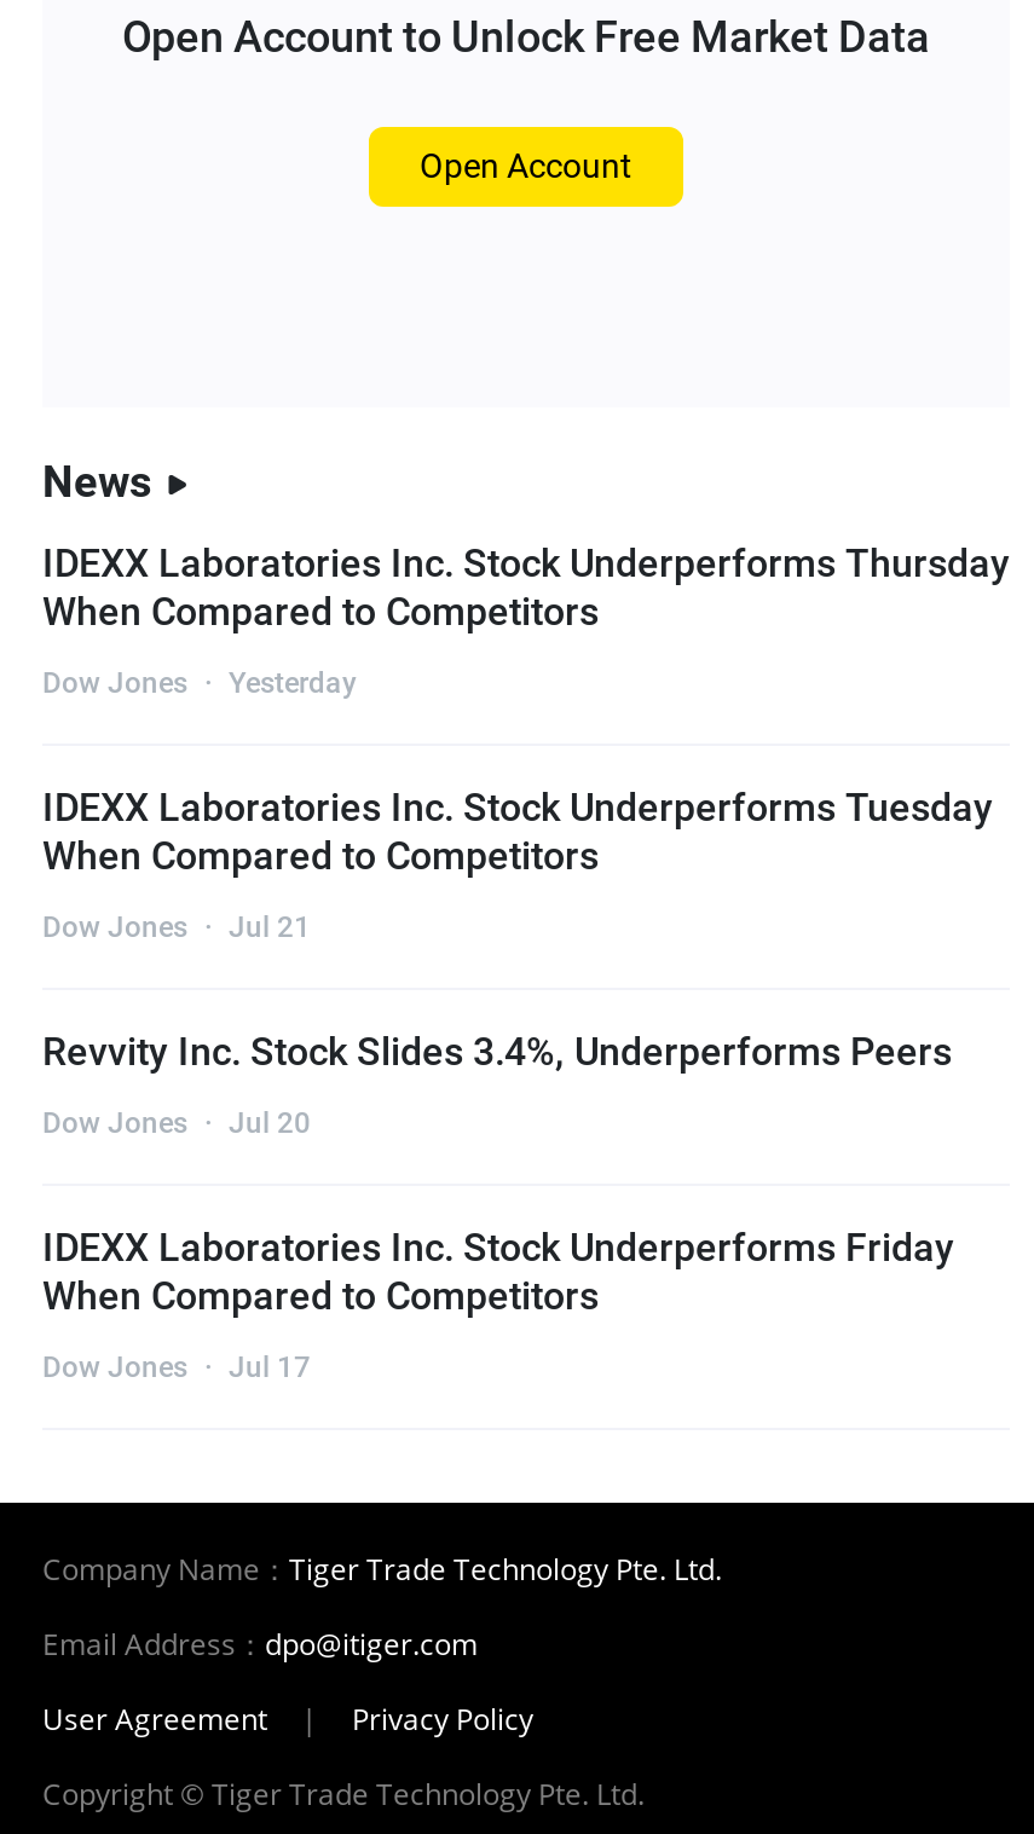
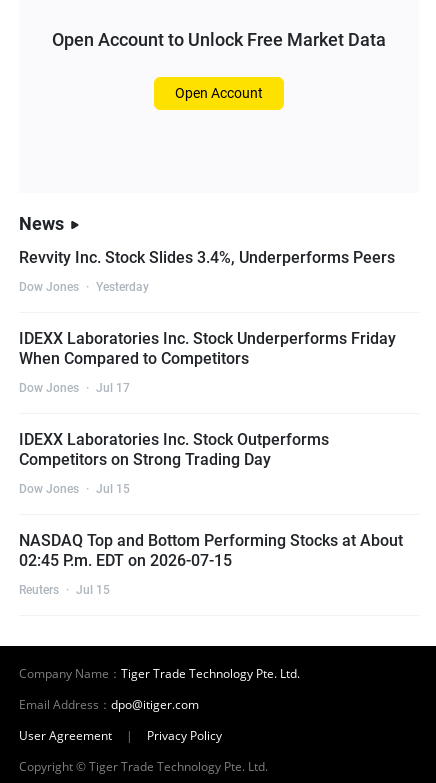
- IDEXX Laboratories Inc. Stock Underperforms Thursday
- When Compared to Competitors
- IDEXX Laboratories Inc. Stock Underperforms Tuesday
- When Compared to Competitors
- Dow Jones · Jul 21

moved down: Dow Jones · Yesterday

moved up: Revvity Inc. Stock Slides 3.4%, Underperforms Peers

- Dow Jones · Jul 20

moved up: IDEXX Laboratories Inc. Stock Underperforms Friday | When Compared to Competitors | Dow Jones · Jul 17

+ IDEXX Laboratories Inc. Stock Outperforms
+ Competitors on Strong Trading Day
+ Dow Jones · Jul 15
+ NASDAQ Top and Bottom Performing Stocks at About
+ 02:45 P.m. EDT on 2026-07-15
+ Reuters · Jul 15
